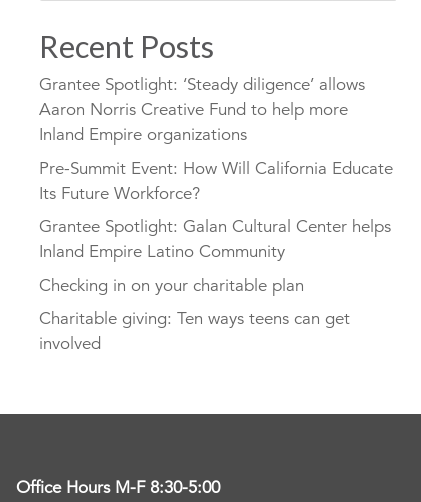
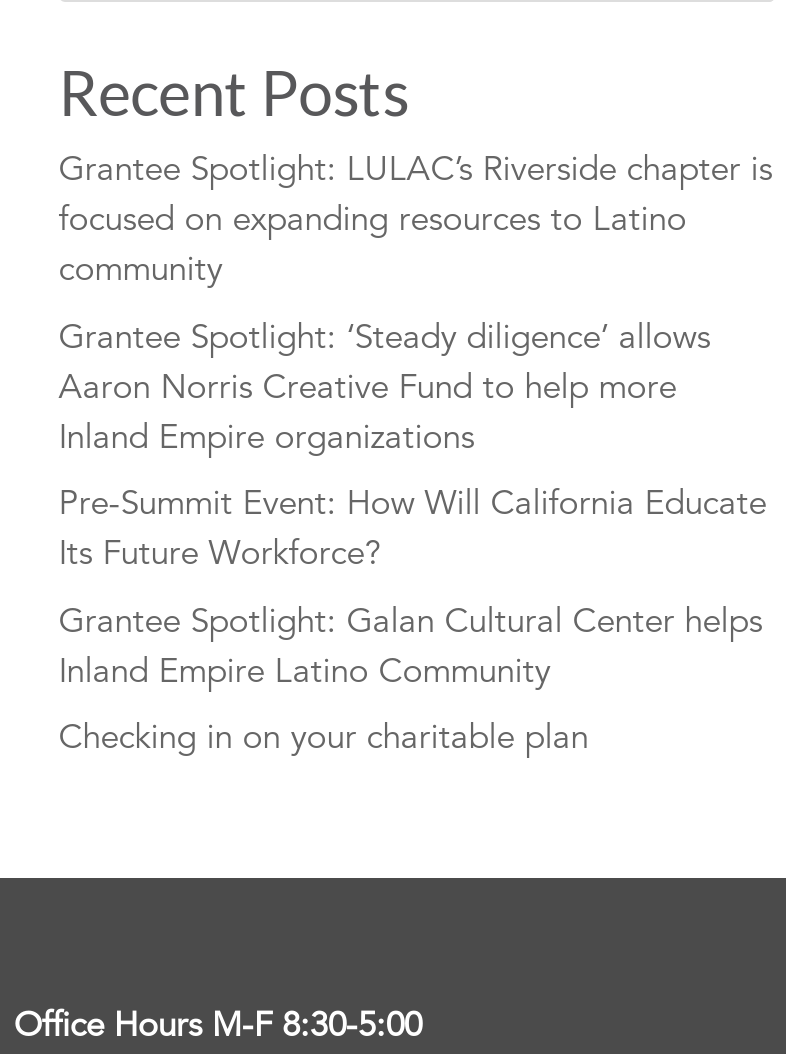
+ Grantee Spotlight: LULAC’s Riverside chapter is
+ focused on expanding resources to Latino
+ community

moved down: Grantee Spotlight: ‘Steady diligence’ allows | Aaron Norris Creative Fund to help more | Inland Empire organizations | Pre-Summit Event: How Will California Educate | Its Future Workforce? | Grantee Spotlight: Galan Cultural Center helps | Inland Empire Latino Community | Checking in on your charitable plan

- Charitable giving: Ten ways teens can get
- involved
